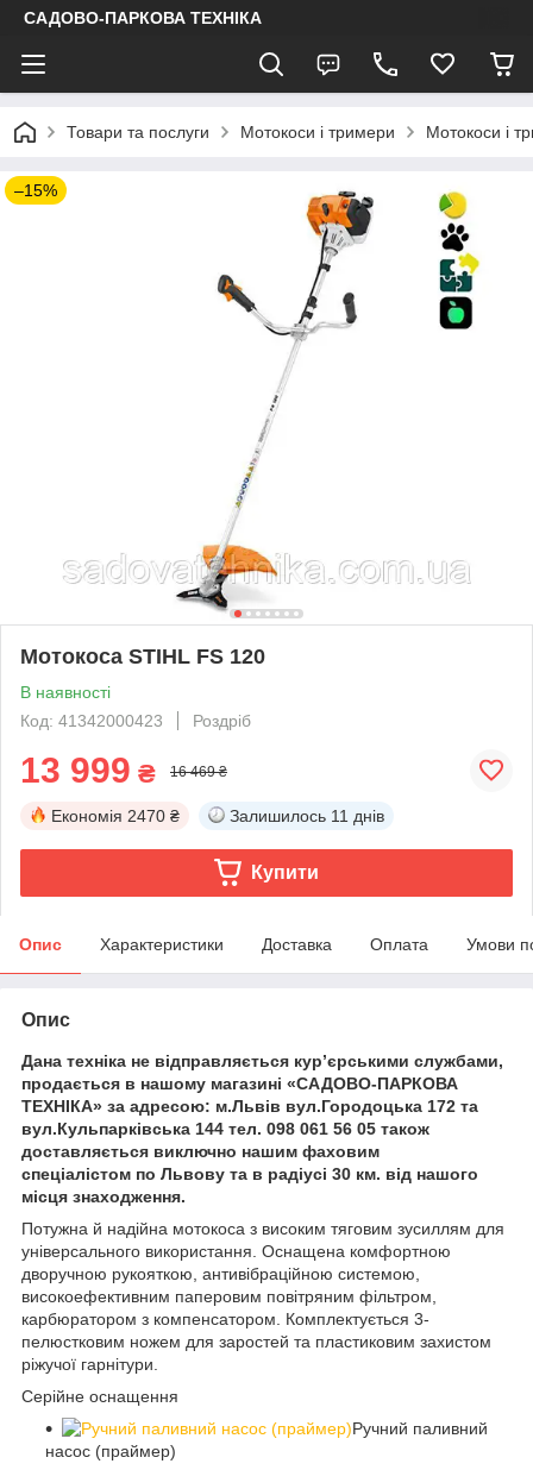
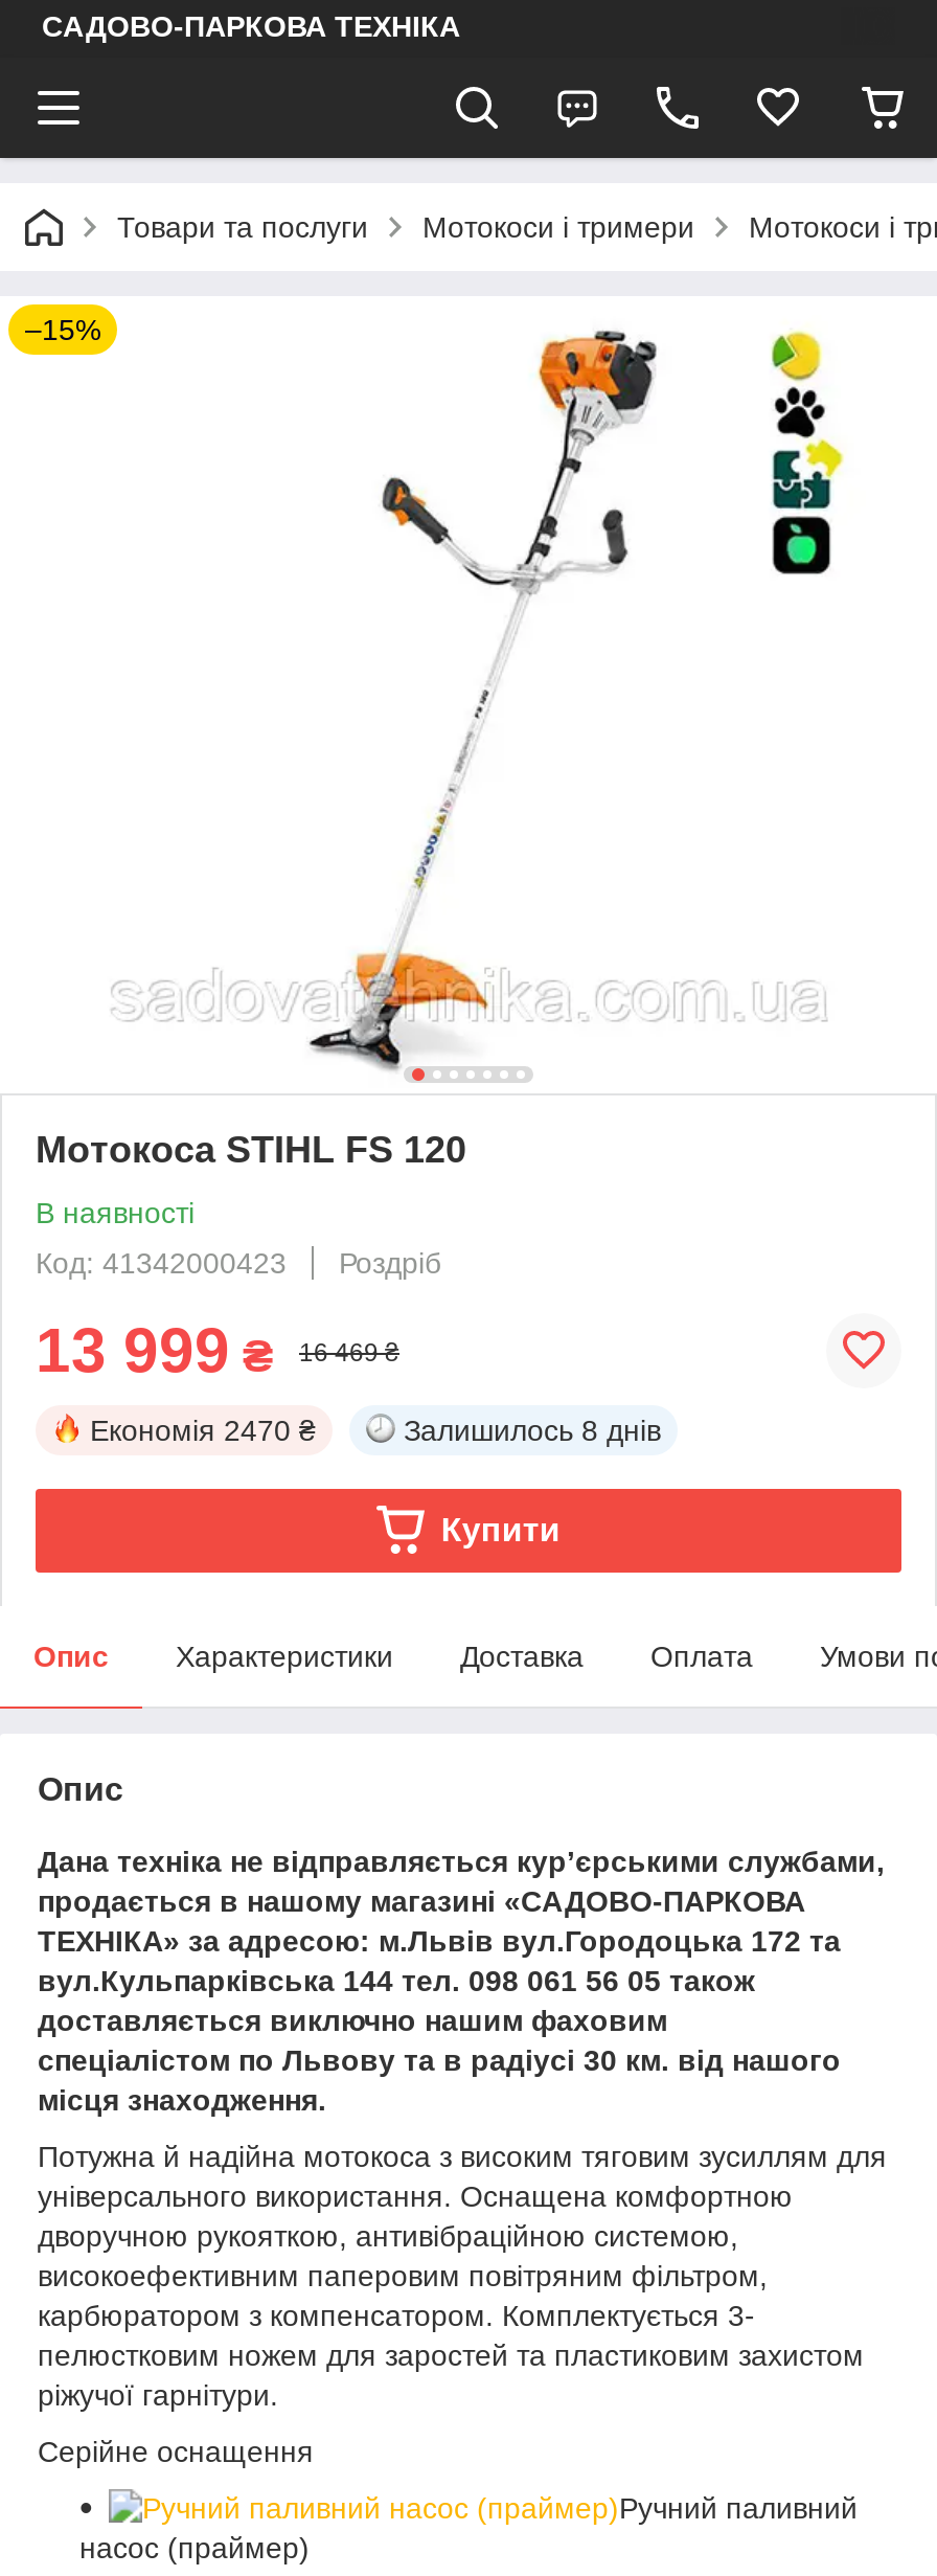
- Залишилось 11 днів
+ Залишилось 8 днів
